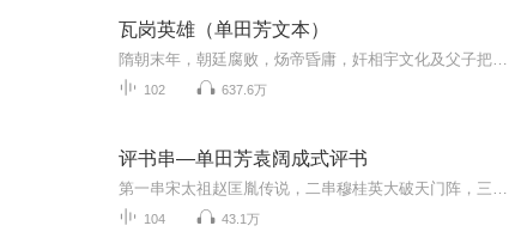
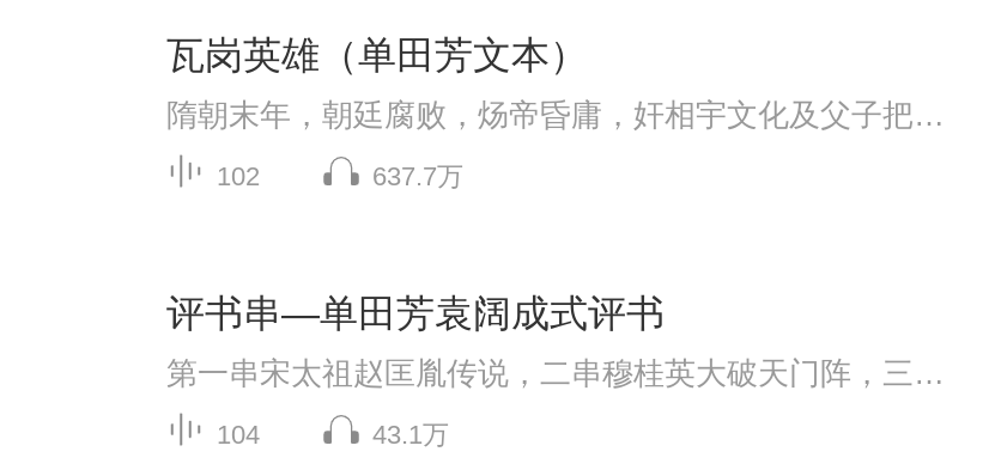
- 637.6万
+ 637.7万
